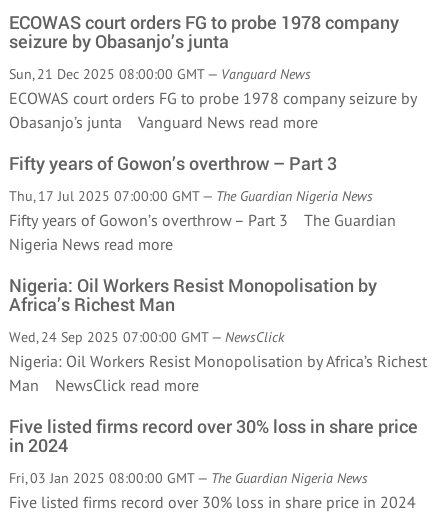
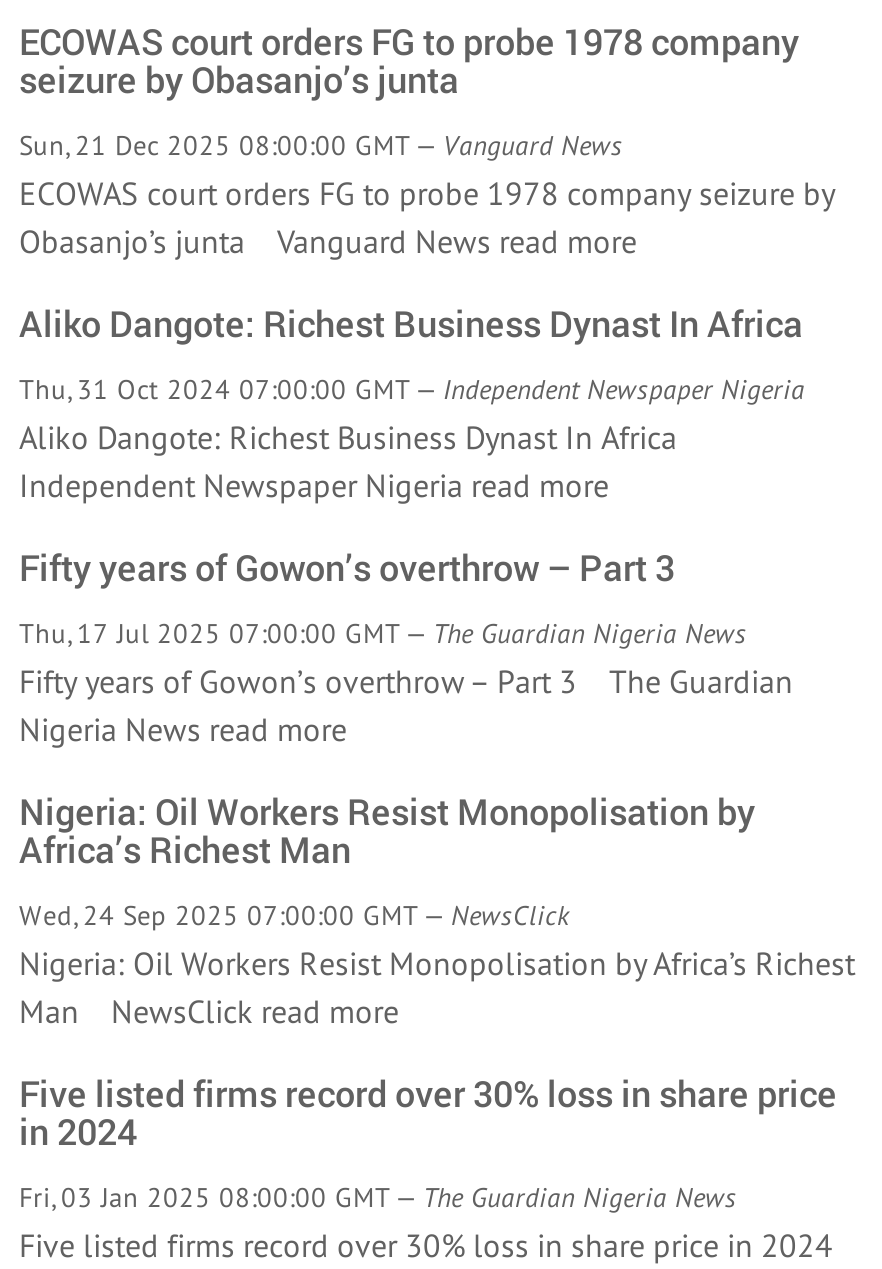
+ Aliko Dangote: Richest Business Dynast In Africa
+ Thu, 31 Oct 2024 07:00:00 GMT — Independent Newspaper Nigeria
+ Aliko Dangote: Richest Business Dynast In Africa
+ Independent Newspaper Nigeria read more
